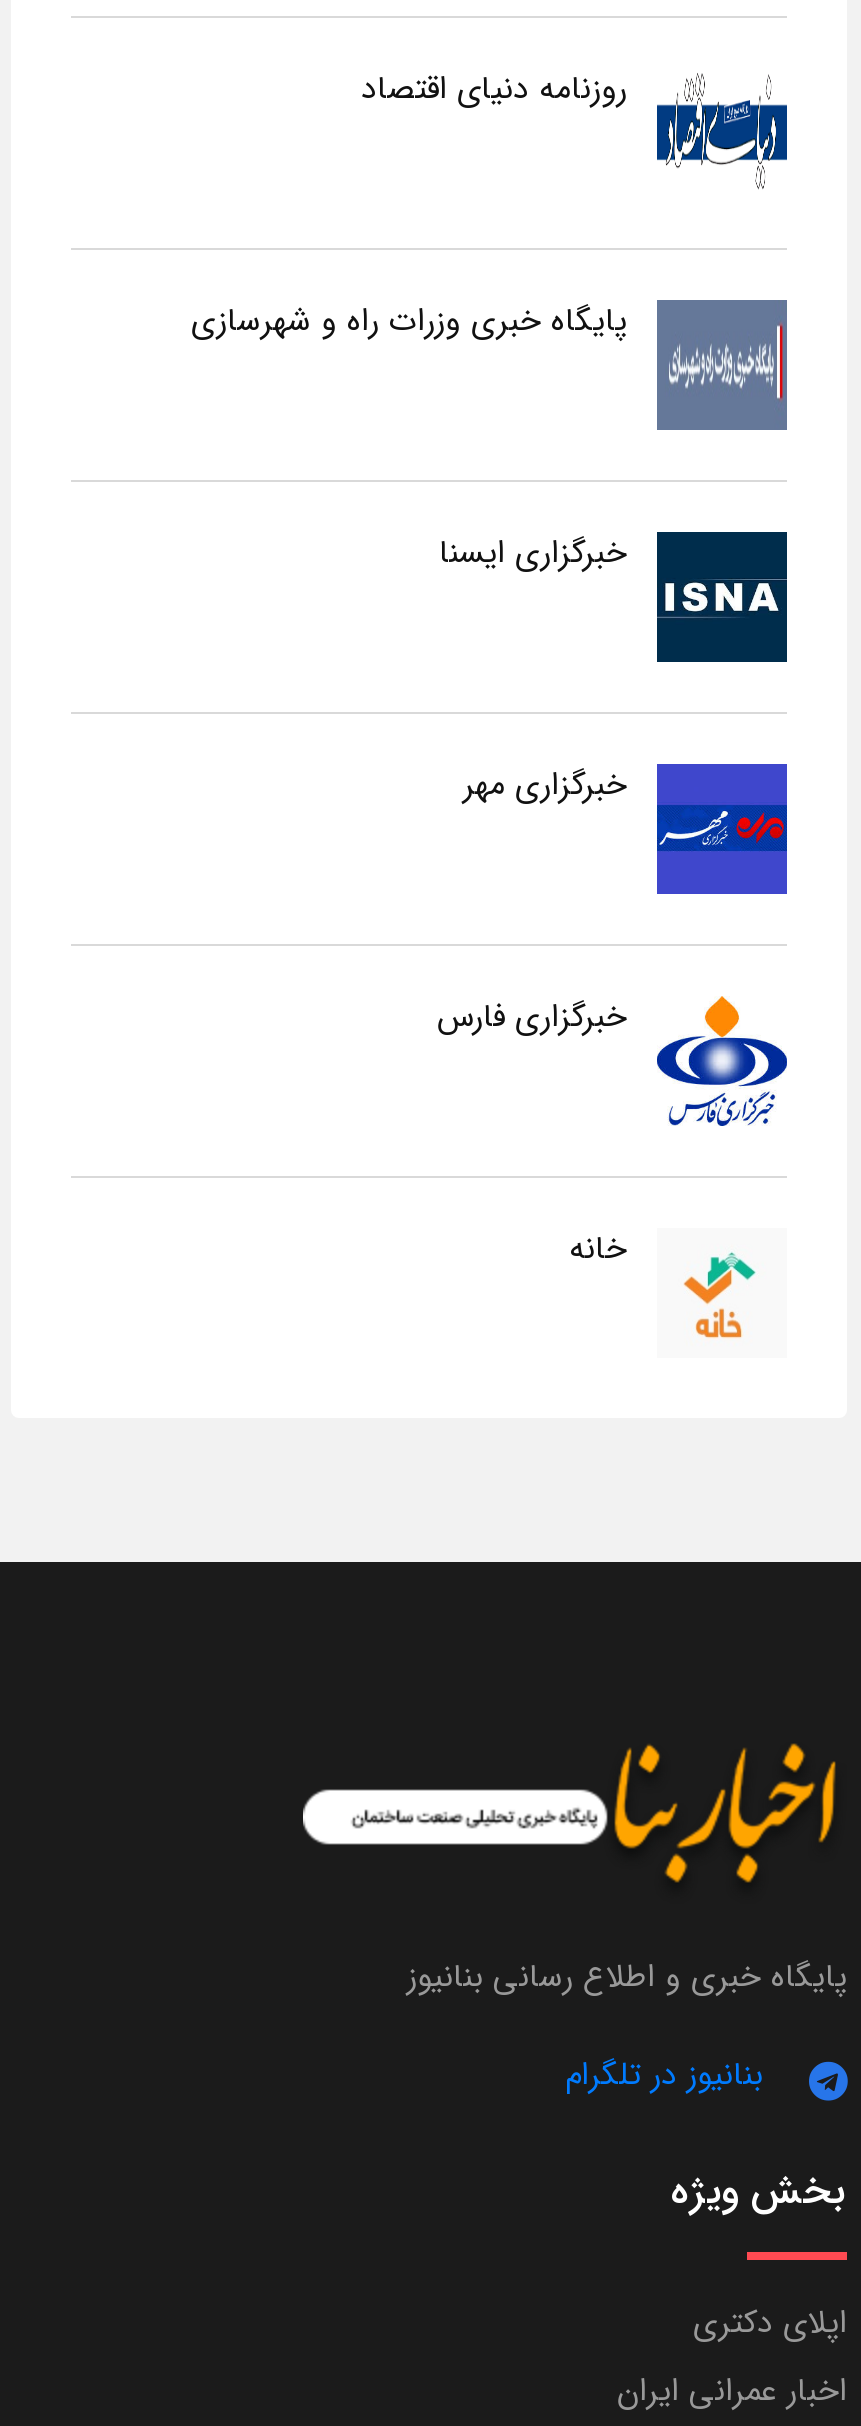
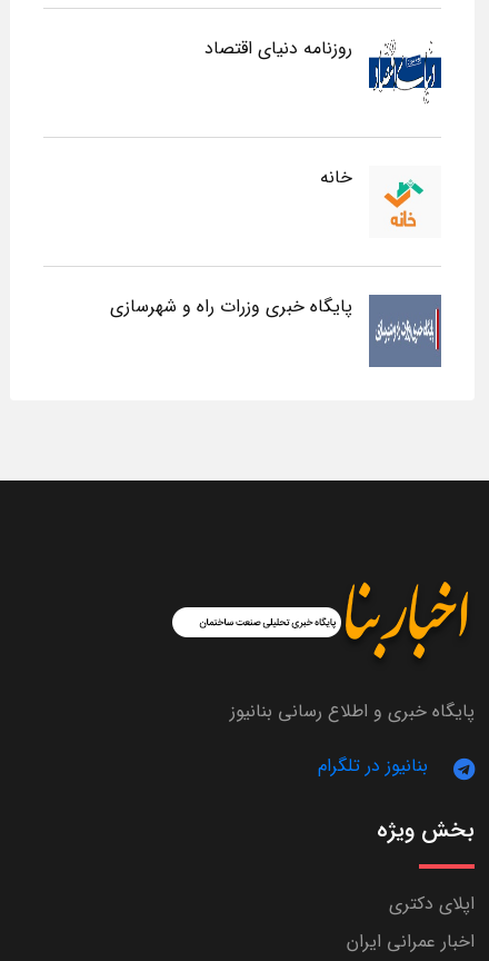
moved down: [image] | پایگاه خبری وزرات راه و شهرسازی

- [image]
- خبرگزاری ایسنا

- [image]
- خبرگزاری مهر

- [image]
- خبرگزاری فارس

moved up: [image] | خانه
